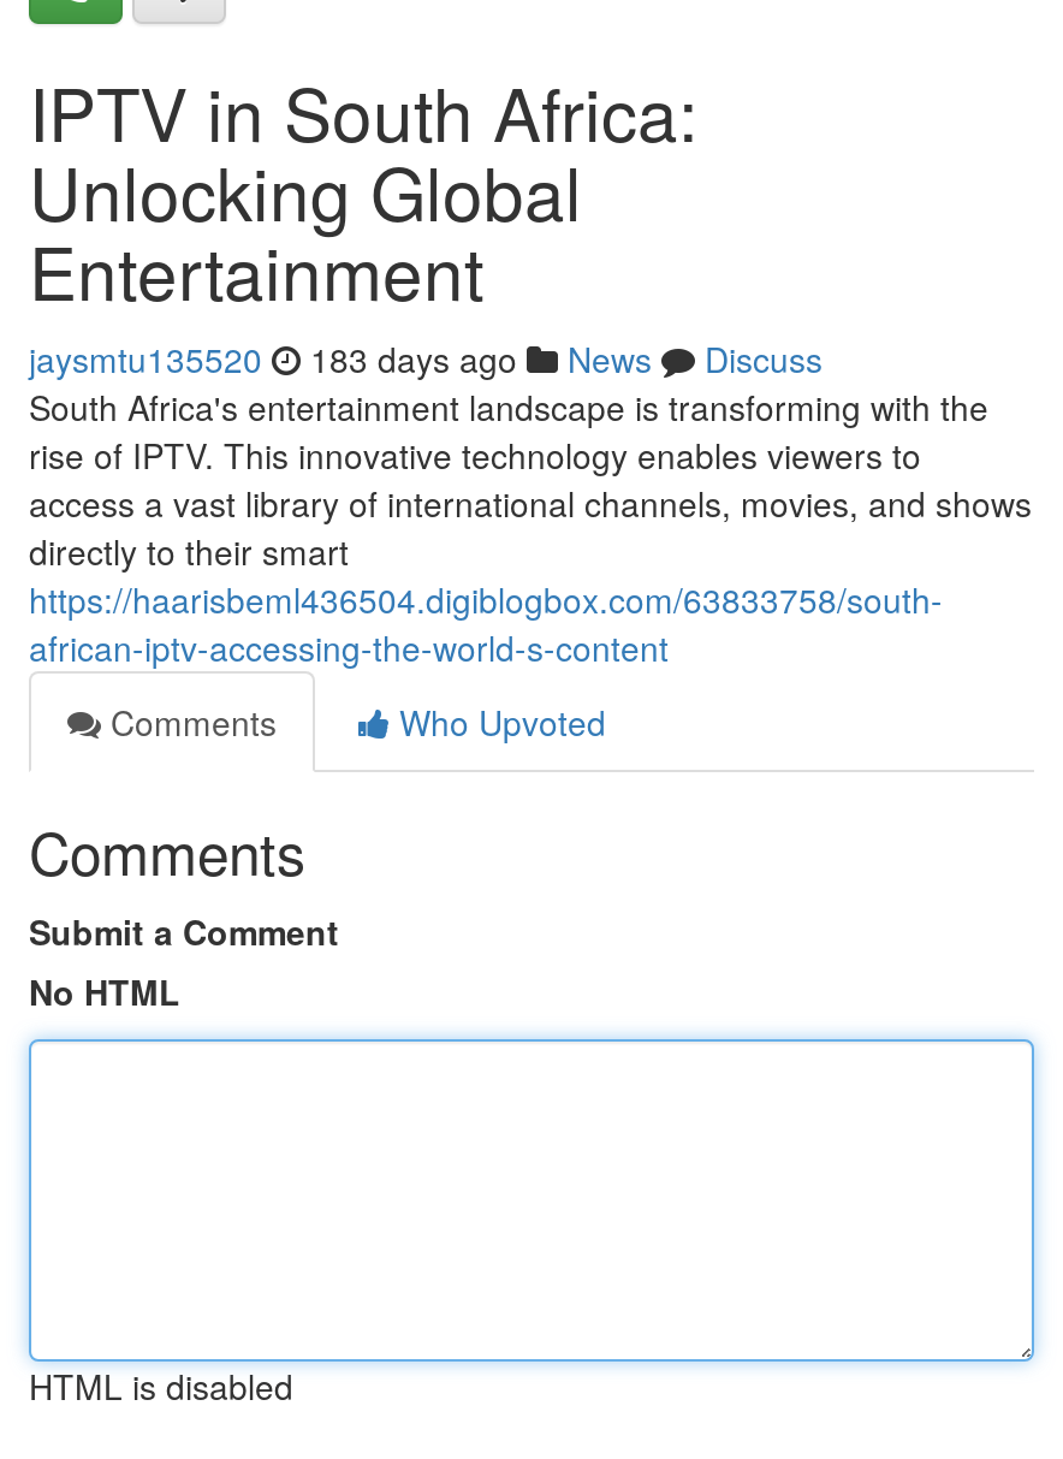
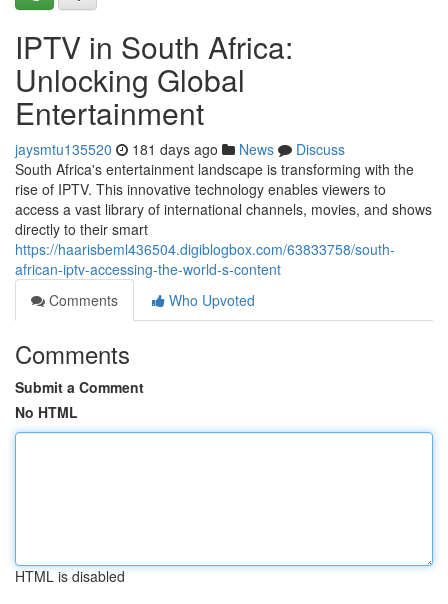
- jaysmtu135520 183 days ago News Discuss
+ jaysmtu135520 181 days ago News Discuss
